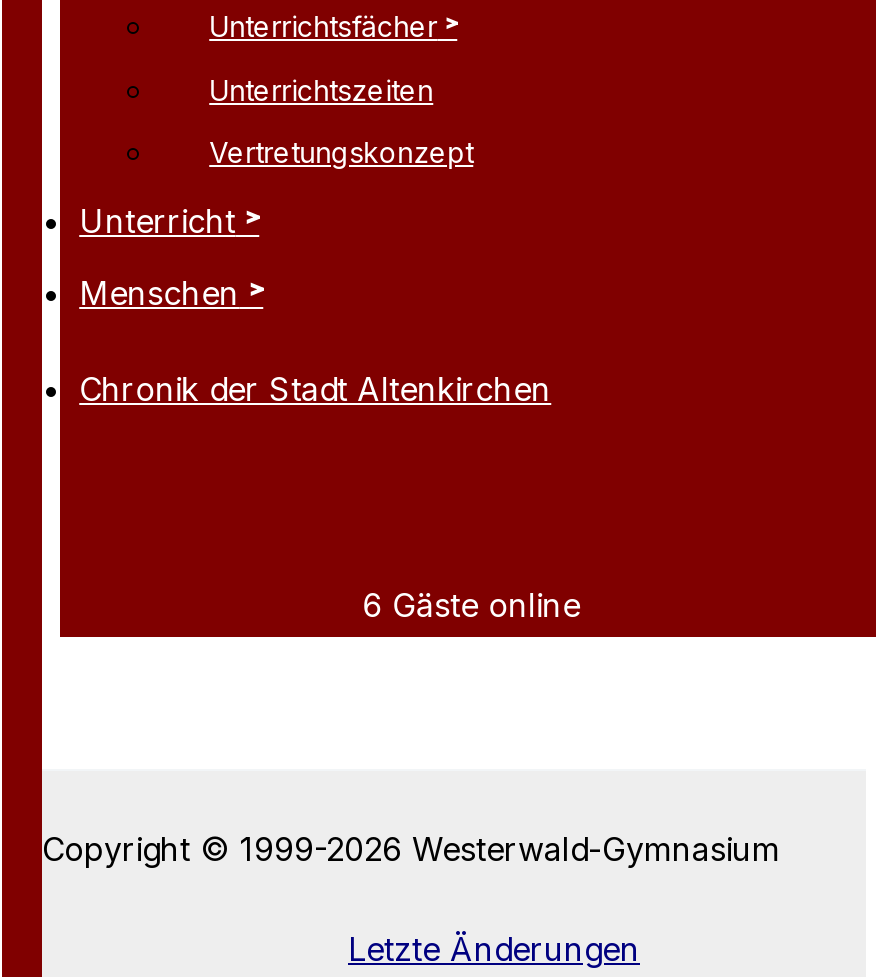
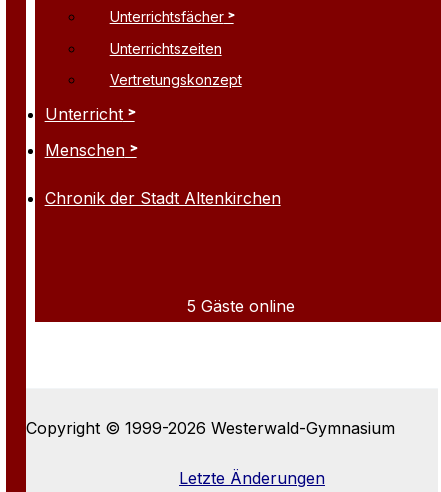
- 6 Gäste online
+ 5 Gäste online
